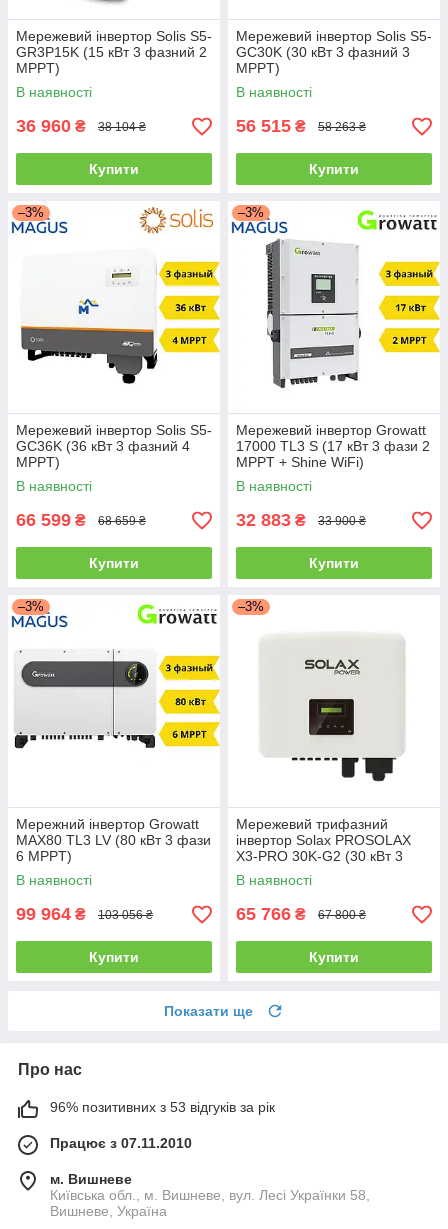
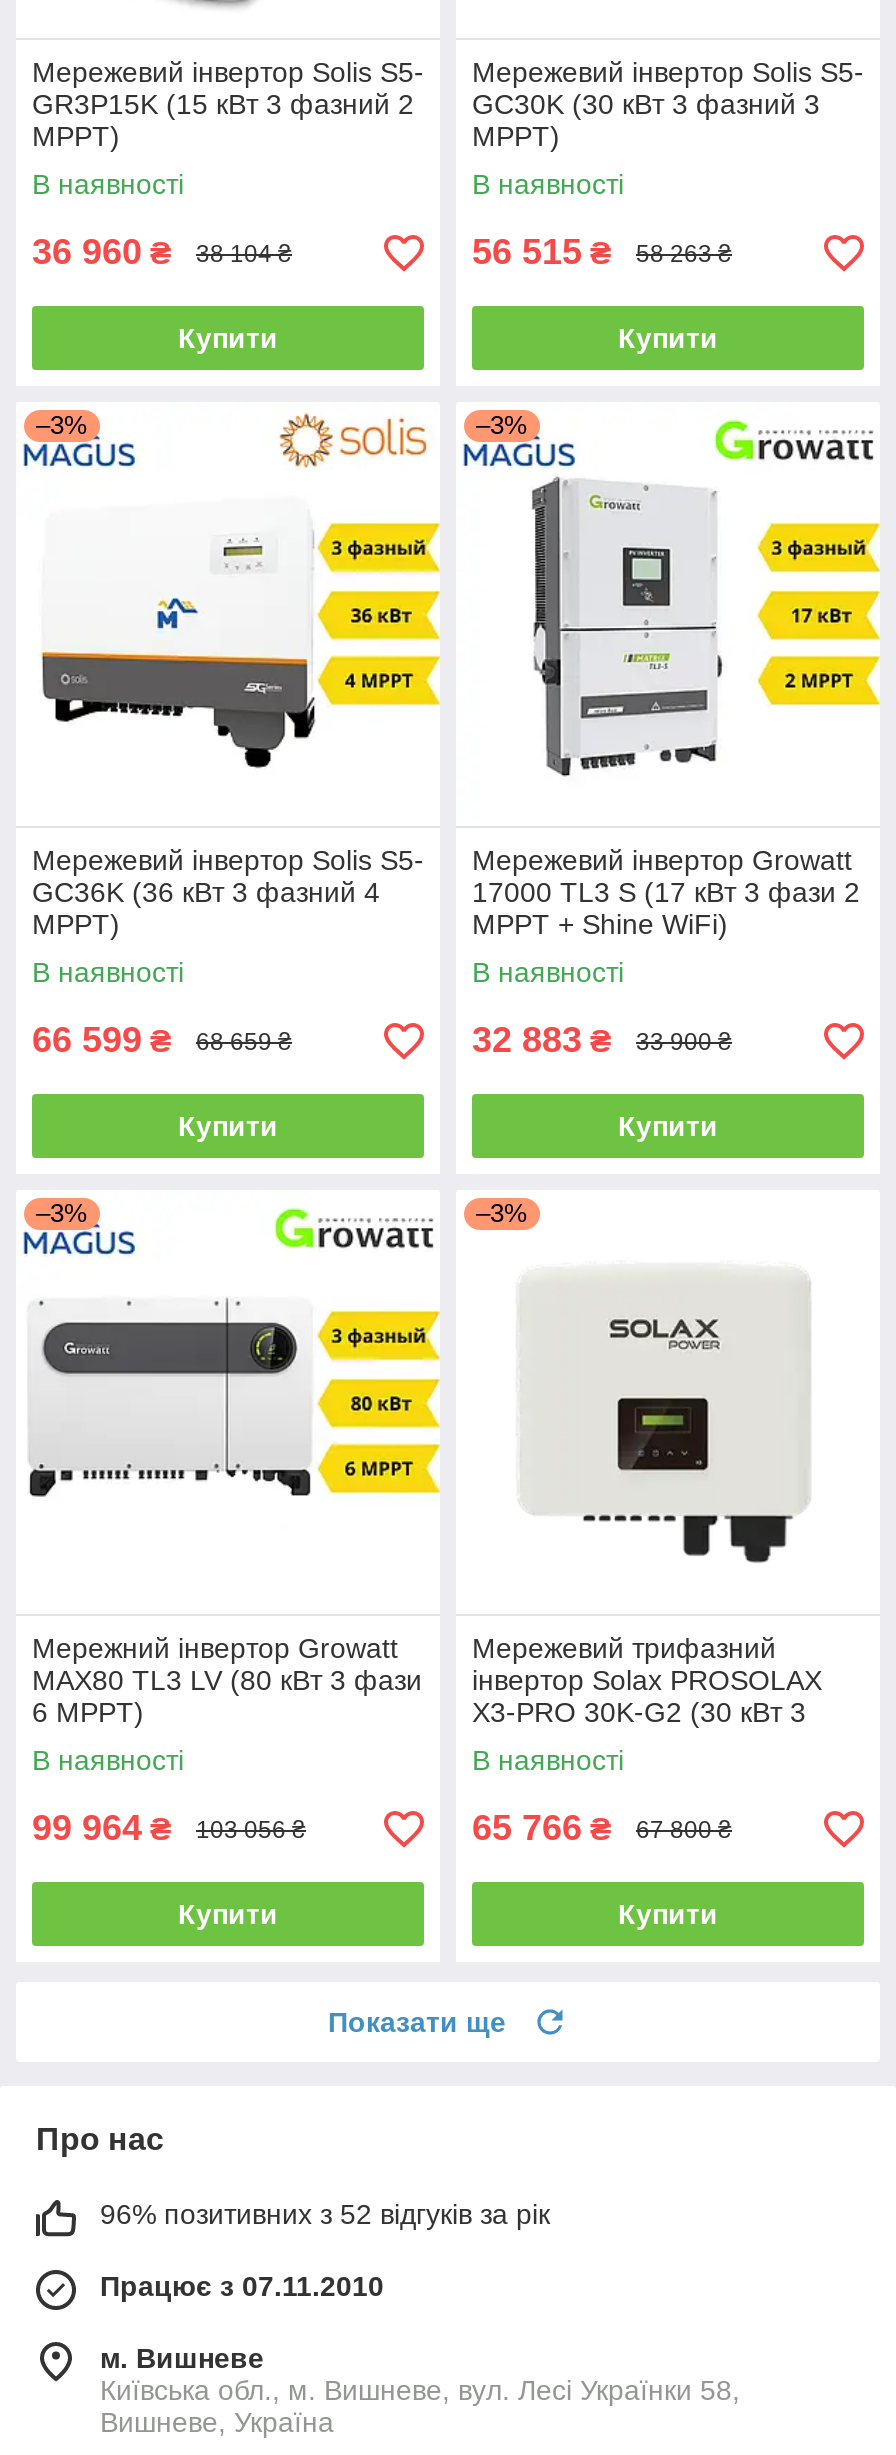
- 96% позитивних з 53 відгуків за рік
+ 96% позитивних з 52 відгуків за рік
